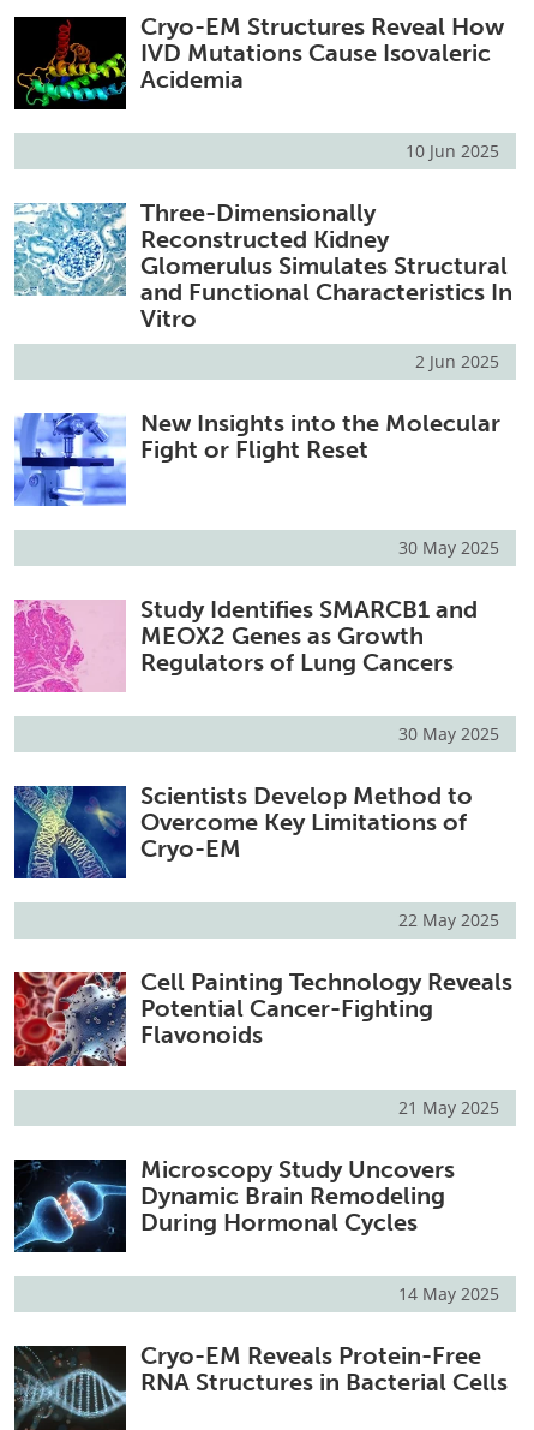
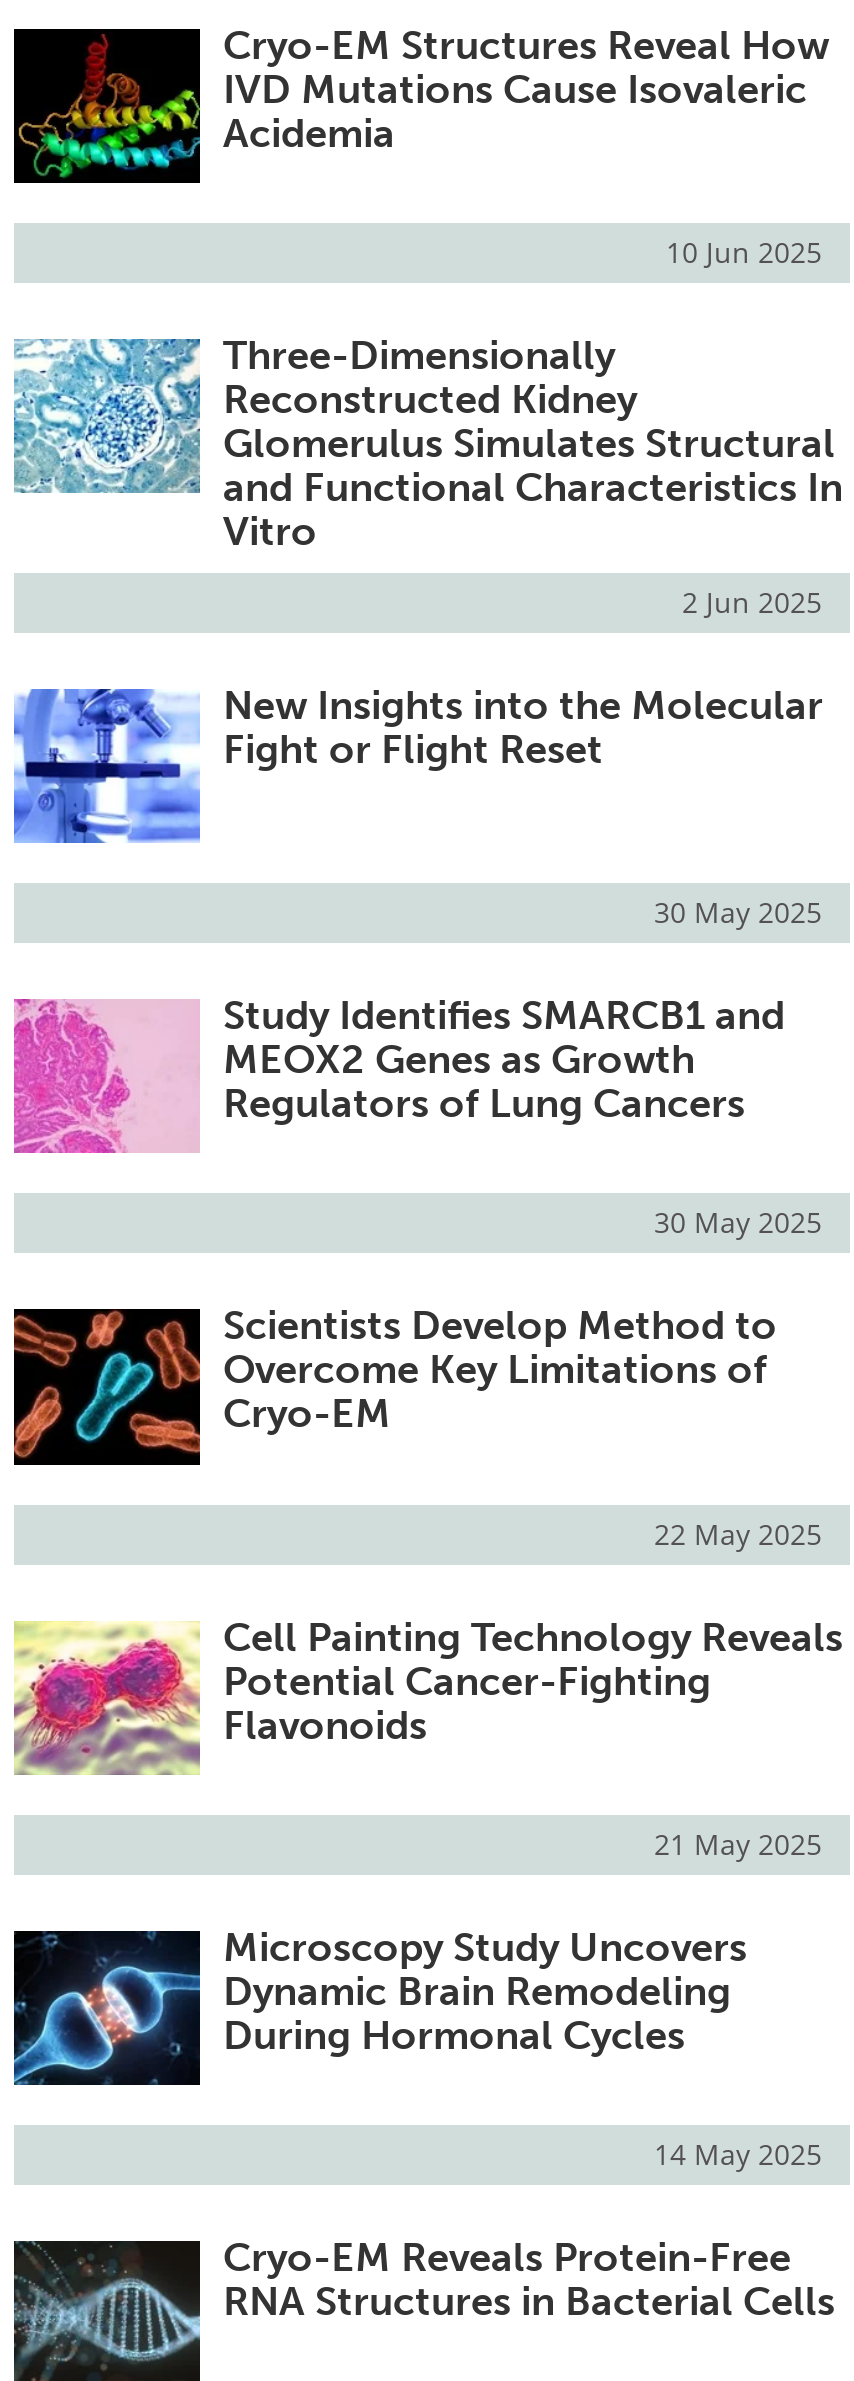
- [image]
+ [image]

- [image]
+ [image]
